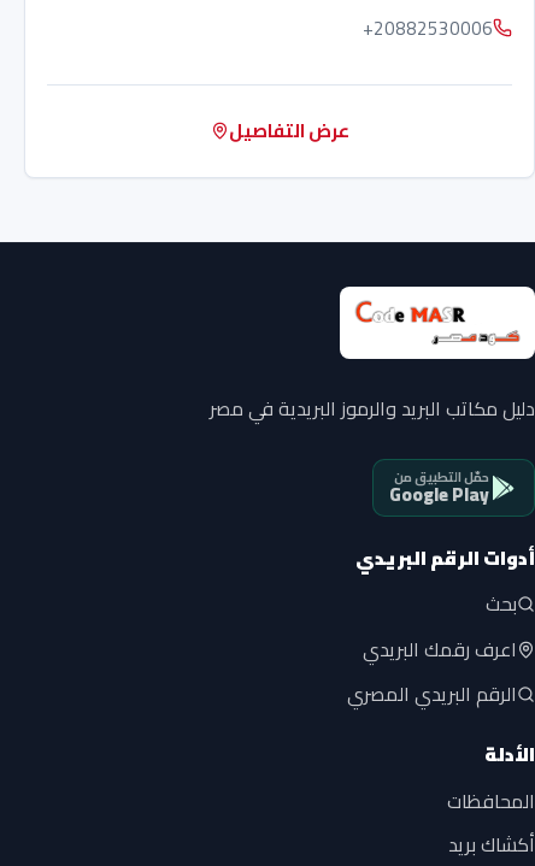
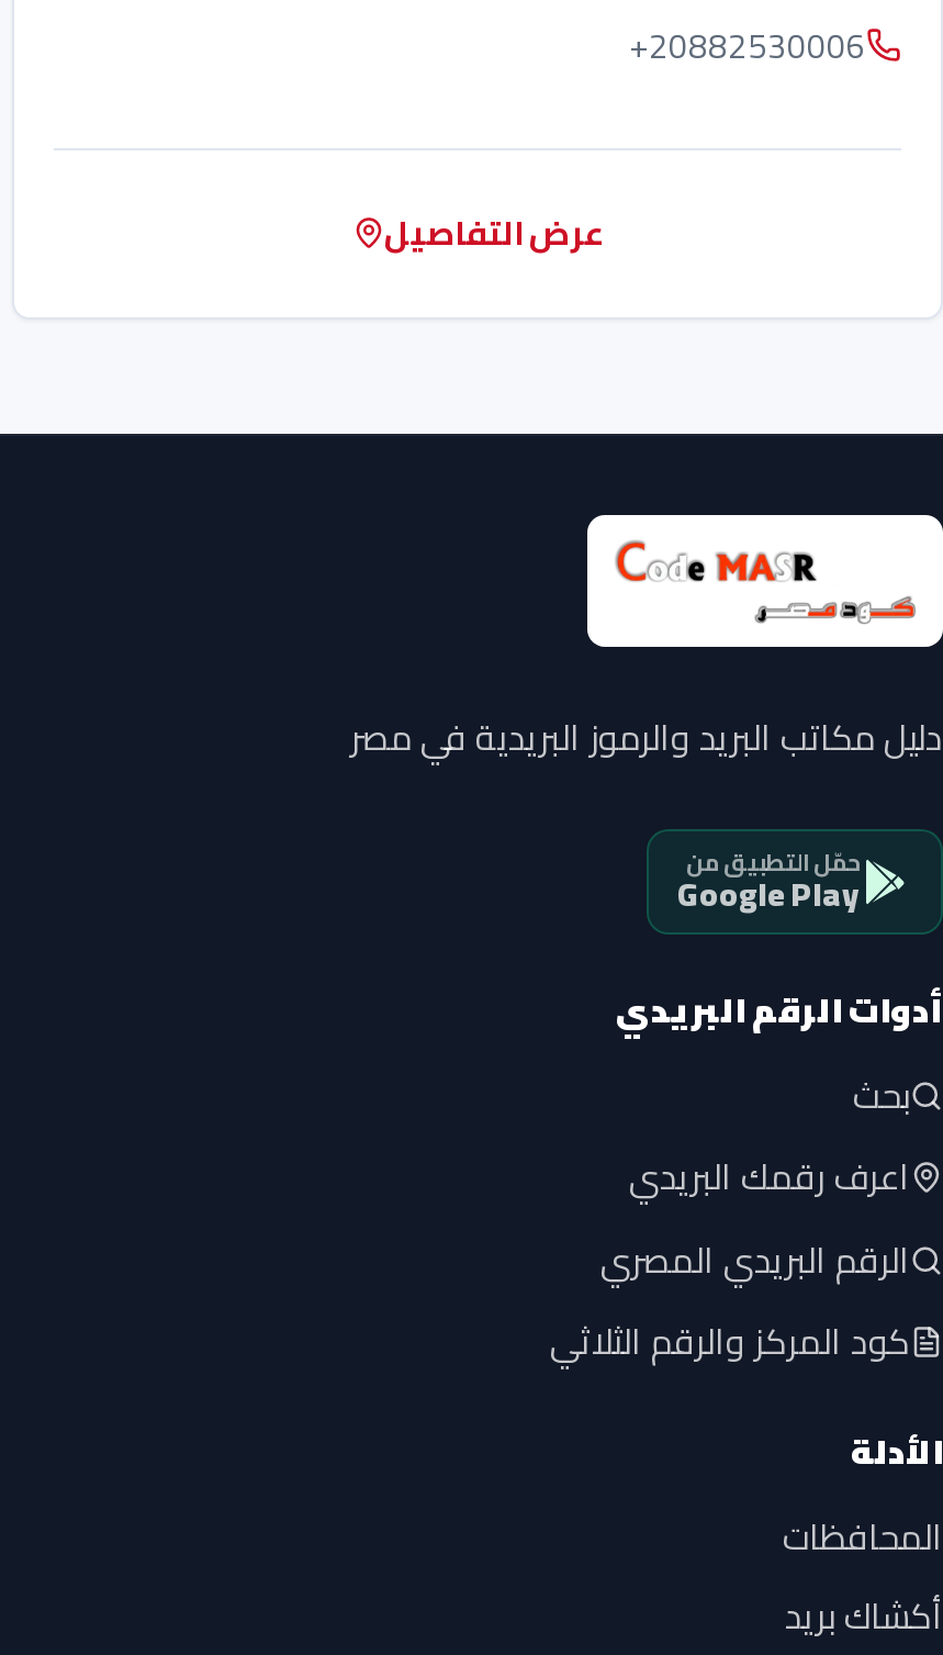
+ كود المركز والرقم الثلاثي
